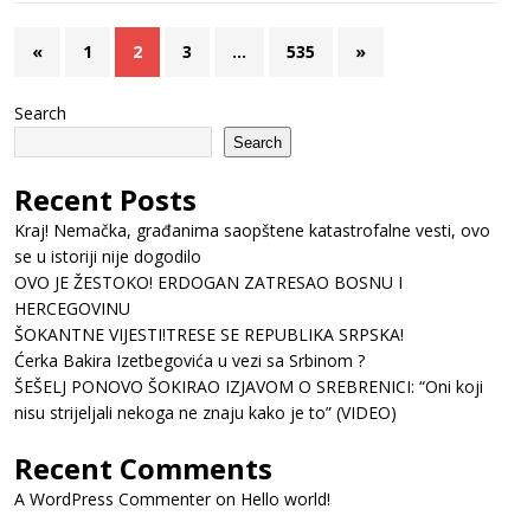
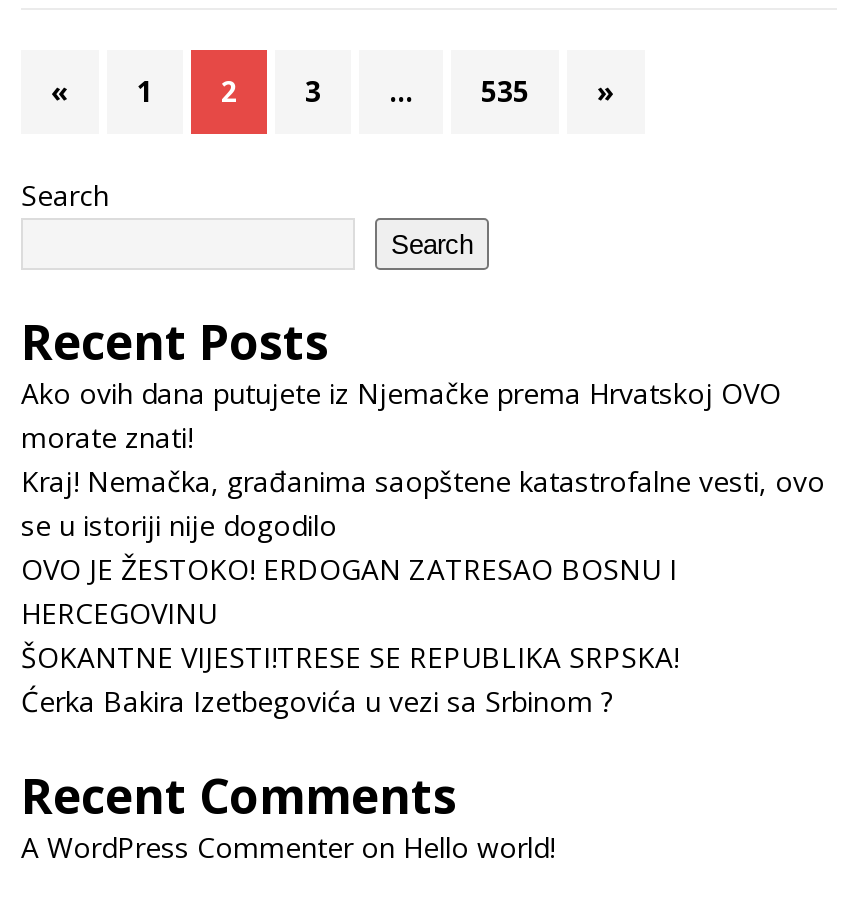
+ Ako ovih dana putujete iz Njemačke prema Hrvatskoj OVO
+ morate znati!

moved down: Kraj! Nemačka, građanima saopštene katastrofalne vesti, ovo | se u istoriji nije dogodilo | OVO JE ŽESTOKO! ERDOGAN ZATRESAO BOSNU I | HERCEGOVINU | ŠOKANTNE VIJESTI!TRESE SE REPUBLIKA SRPSKA! | Ćerka Bakira Izetbegovića u vezi sa Srbinom ?

- ŠEŠELJ PONOVO ŠOKIRAO IZJAVOM O SREBRENICI: “Oni koji
- nisu strijeljali nekoga ne znaju kako je to” (VIDEO)
